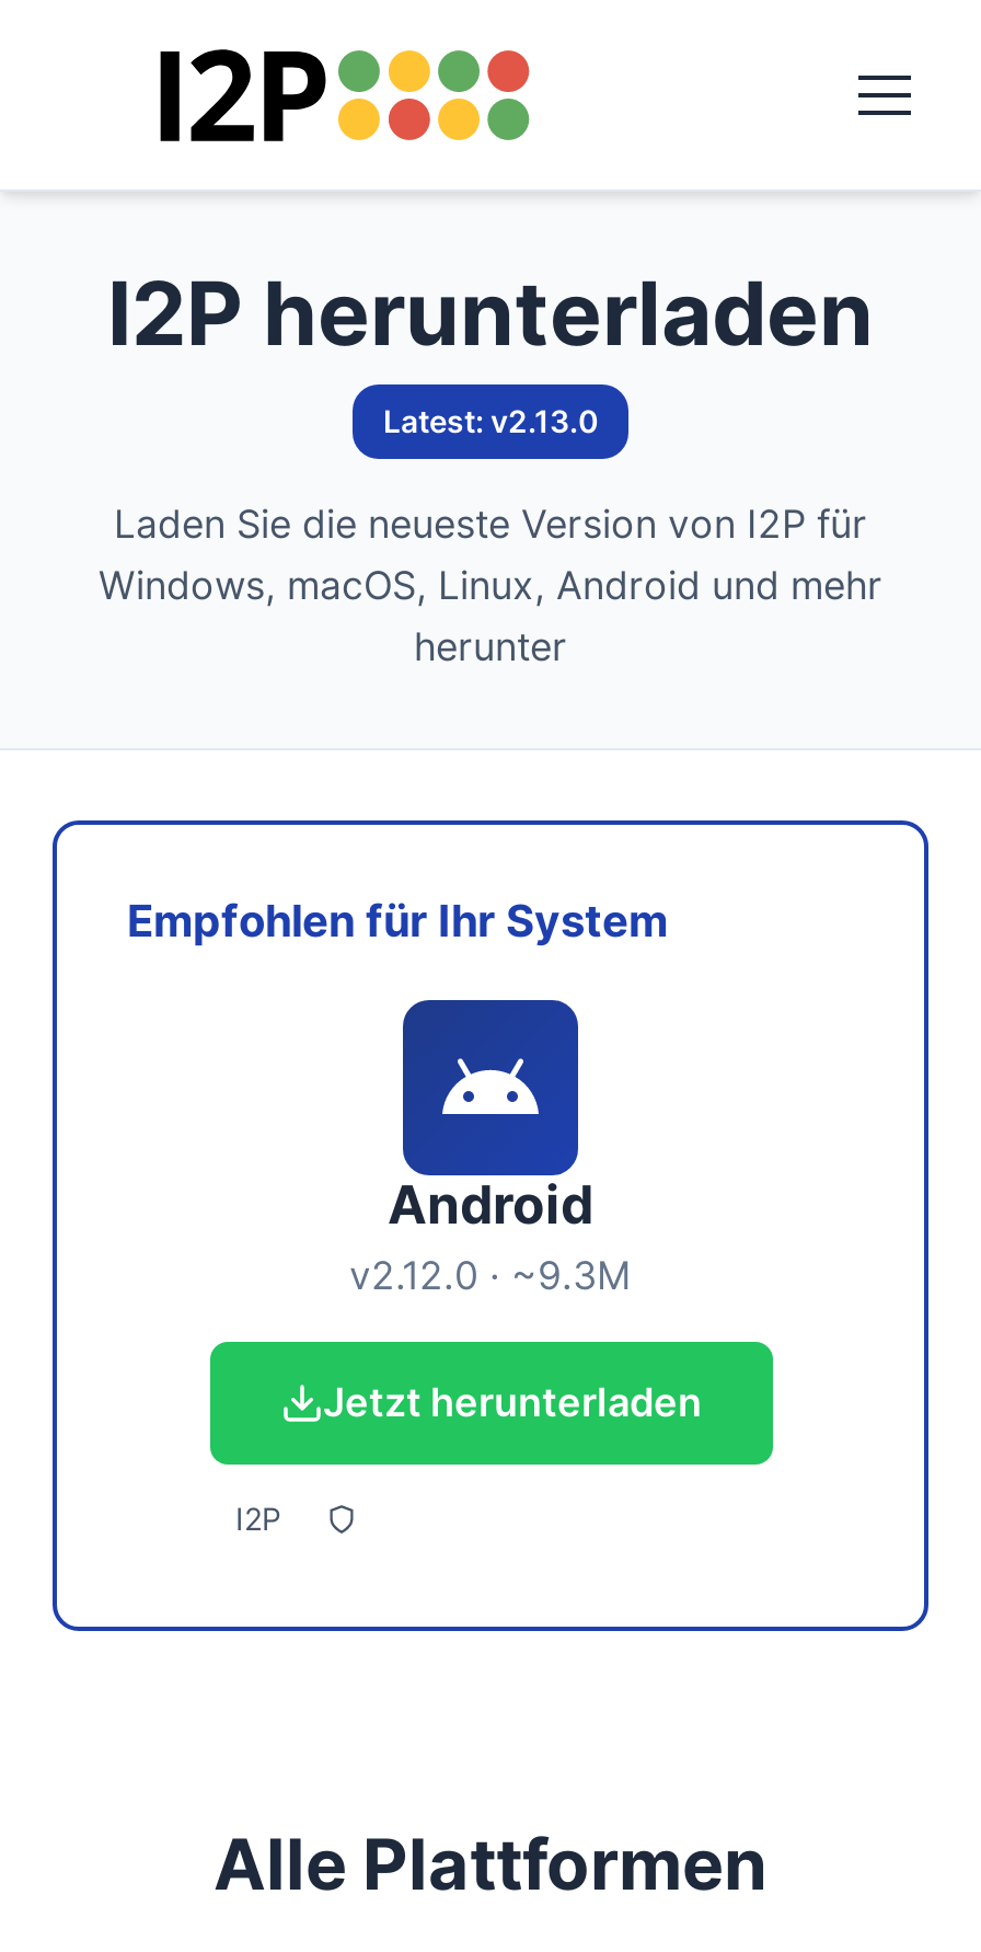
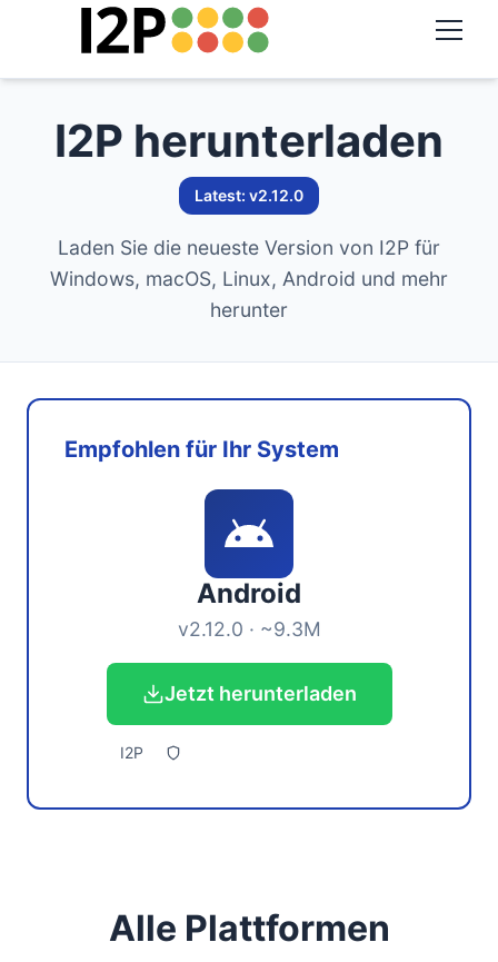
- Latest: v2.13.0
+ Latest: v2.12.0
